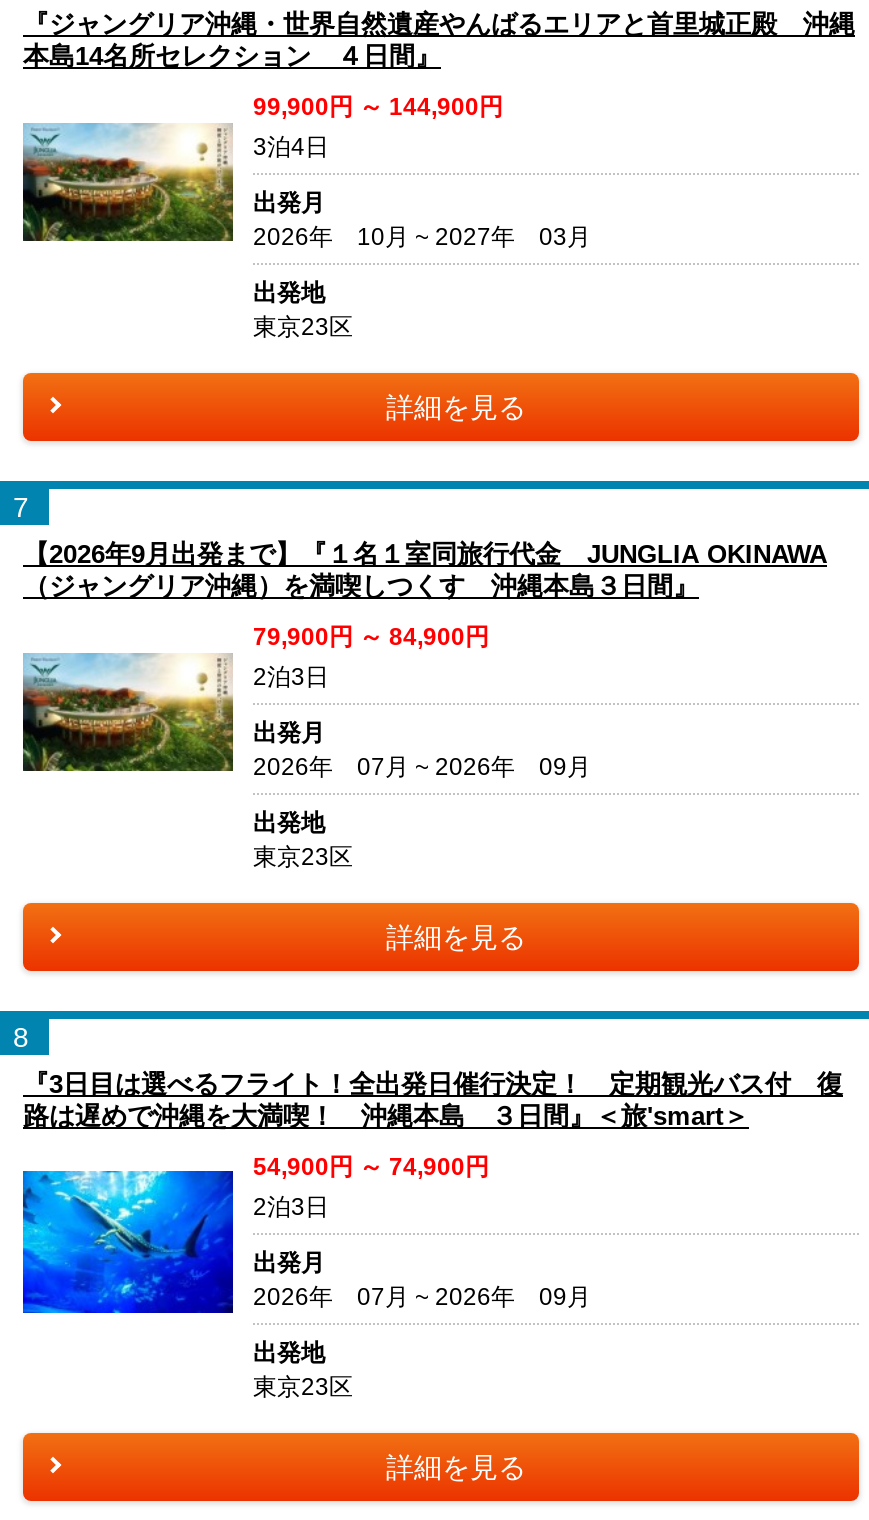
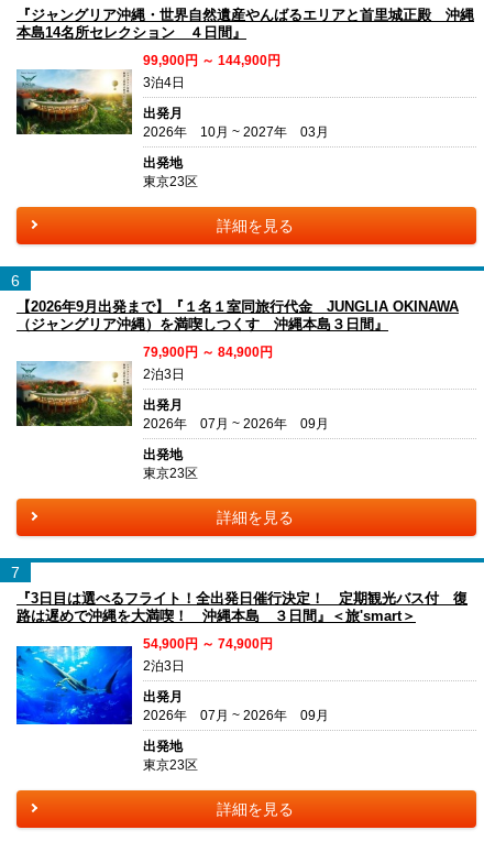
- 7
+ 6

- 8
+ 7
